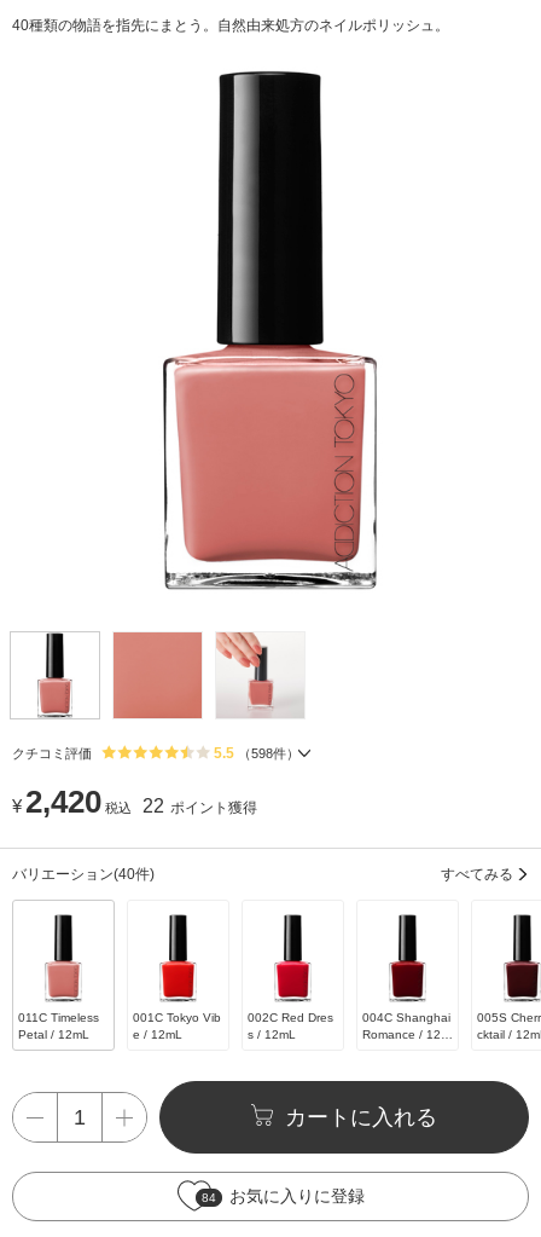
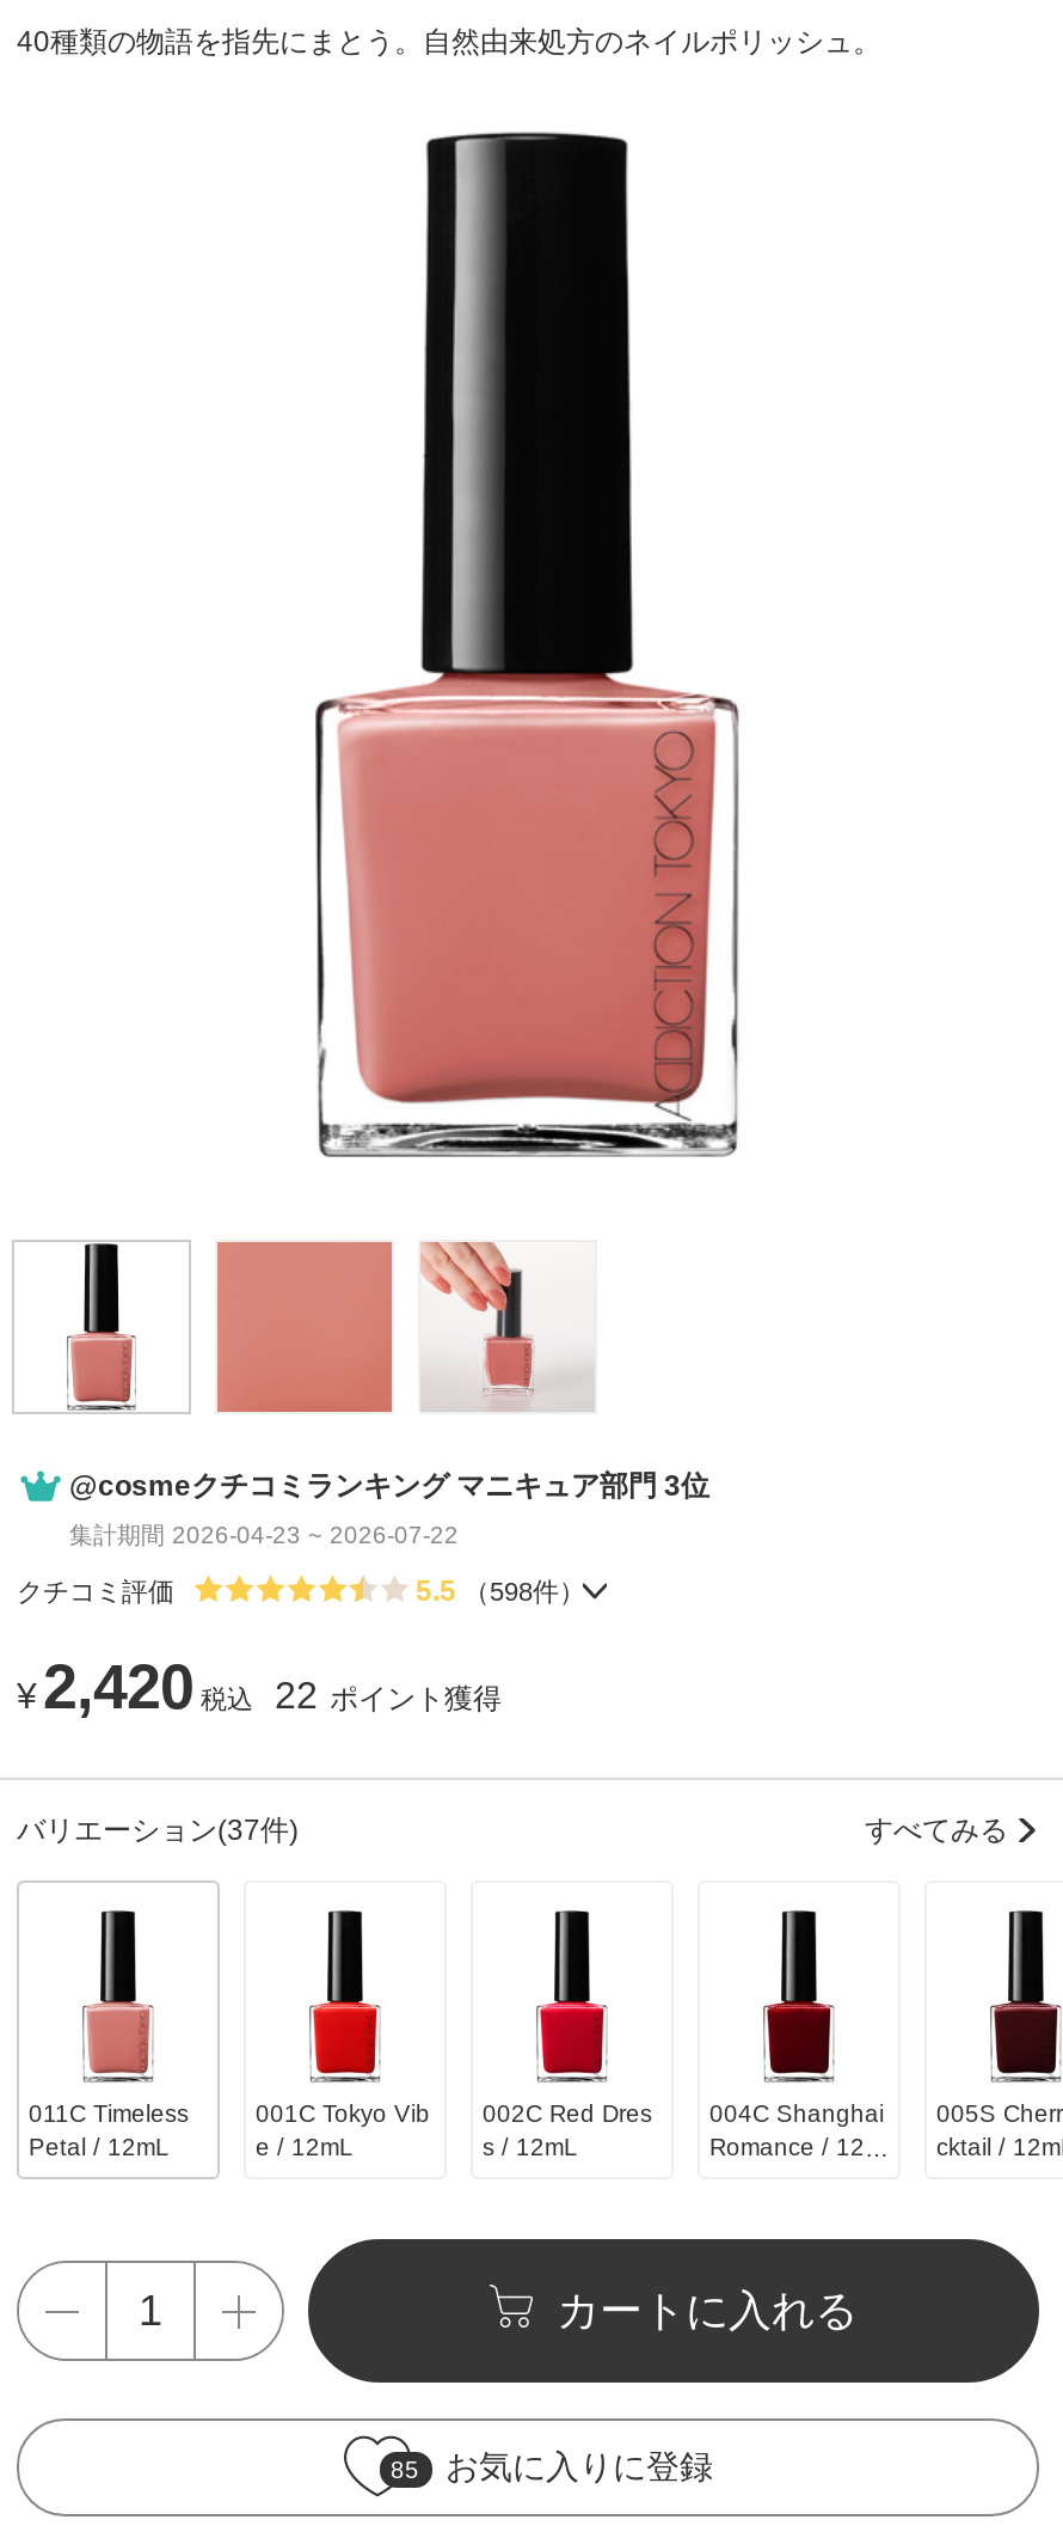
+ @cosmeクチコミランキング マニキュア部門 3位
+ 集計期間 2026-04-23 ~ 2026-07-22

- バリエーション(40件)
+ バリエーション(37件)

- 84 お気に入りに登録
+ 85 お気に入りに登録
